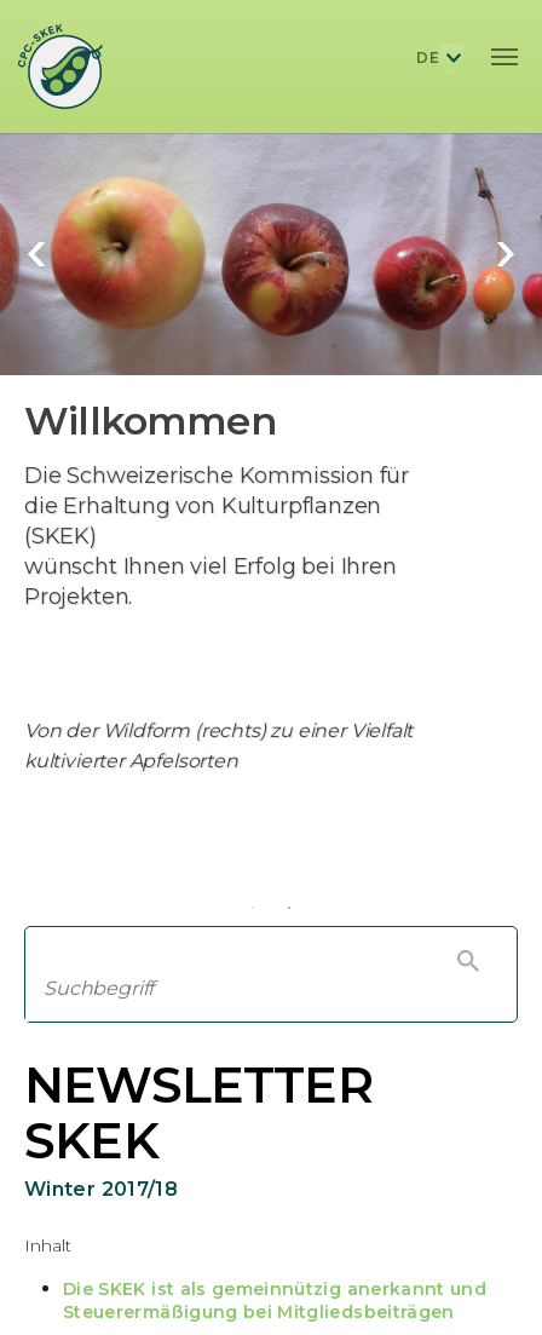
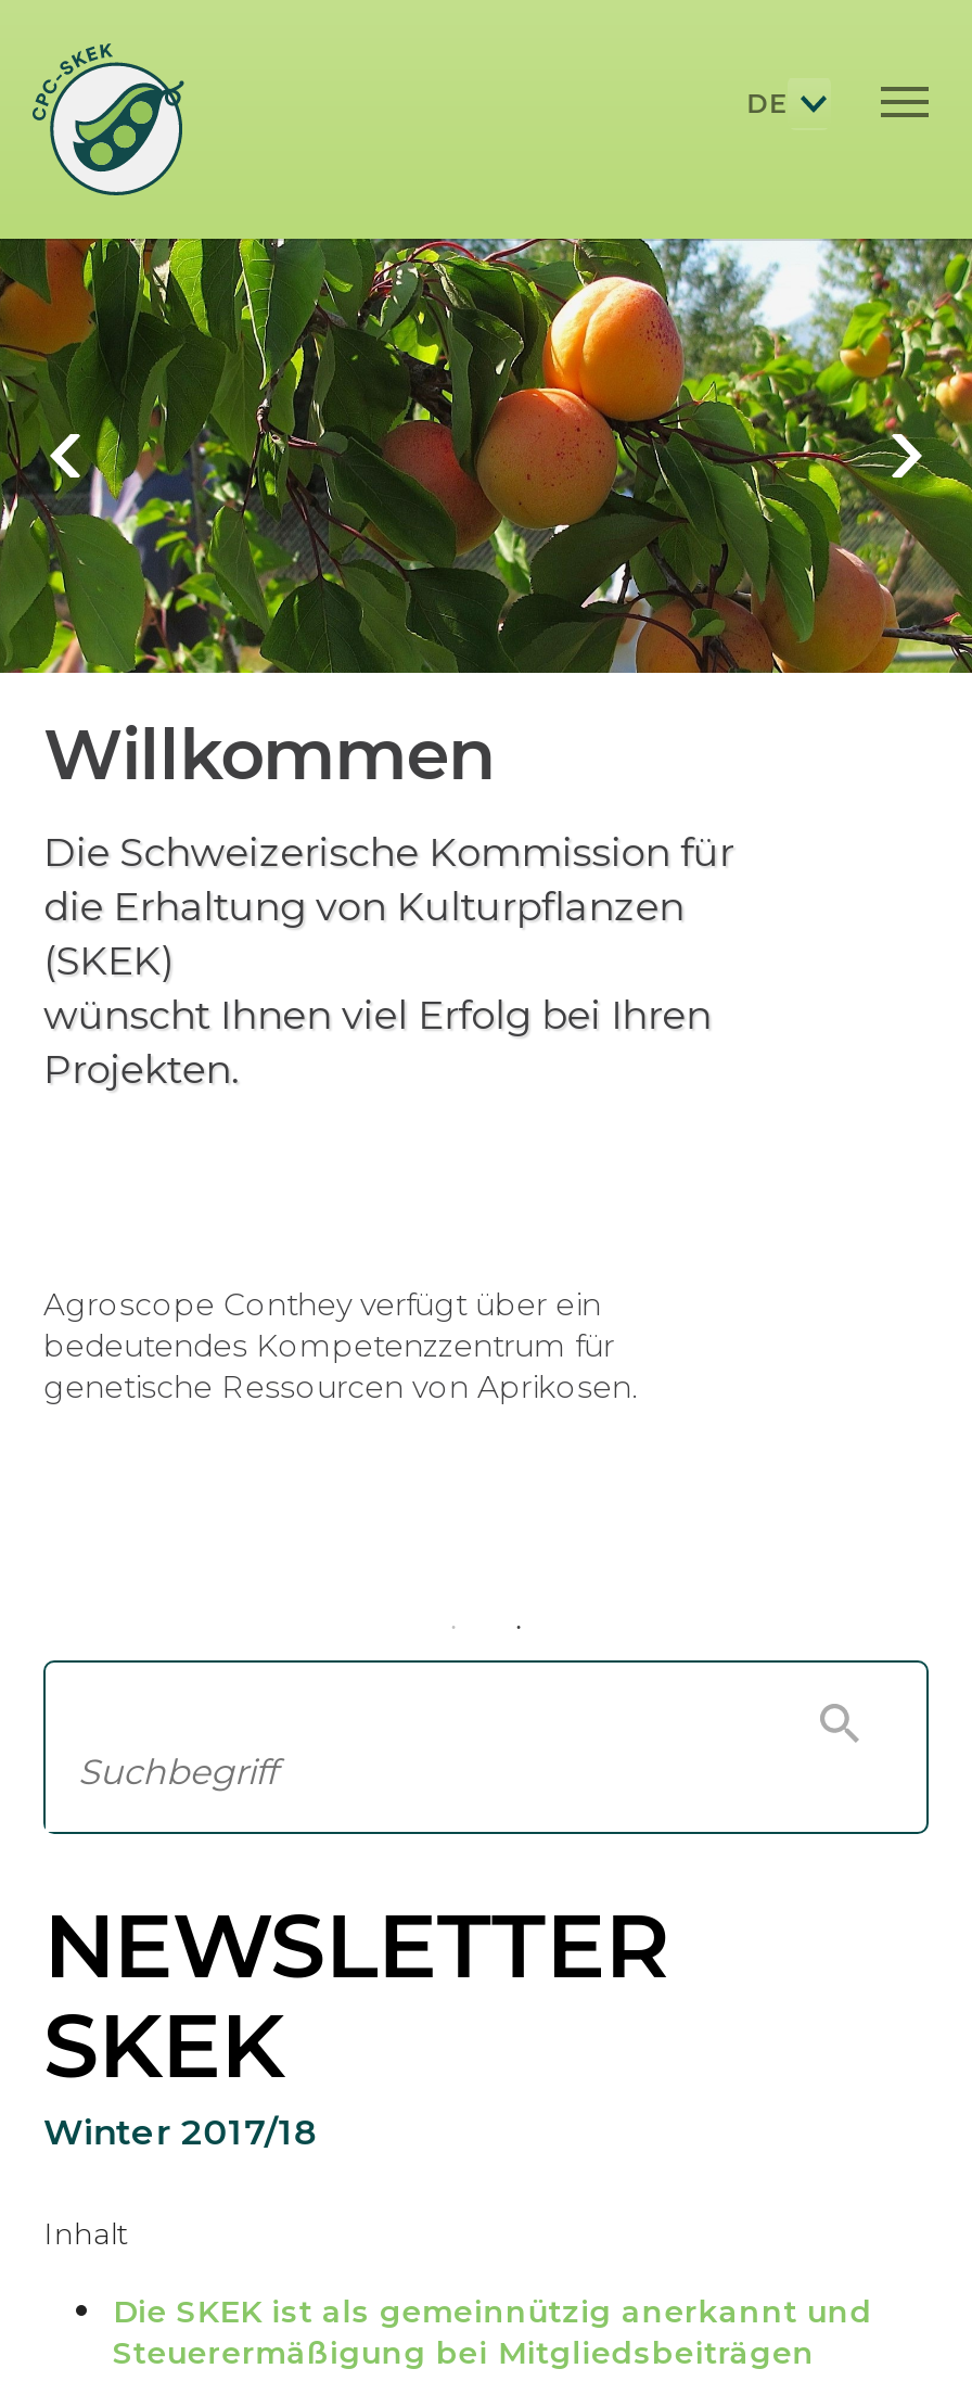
- [image]
+ [image]

- Von der Wildform (rechts) zu einer Vielfalt
- kultivierter Apfelsorten
+ Agroscope Conthey verfügt über ein
+ bedeutendes Kompetenzzentrum für
+ genetische Ressourcen von Aprikosen.
